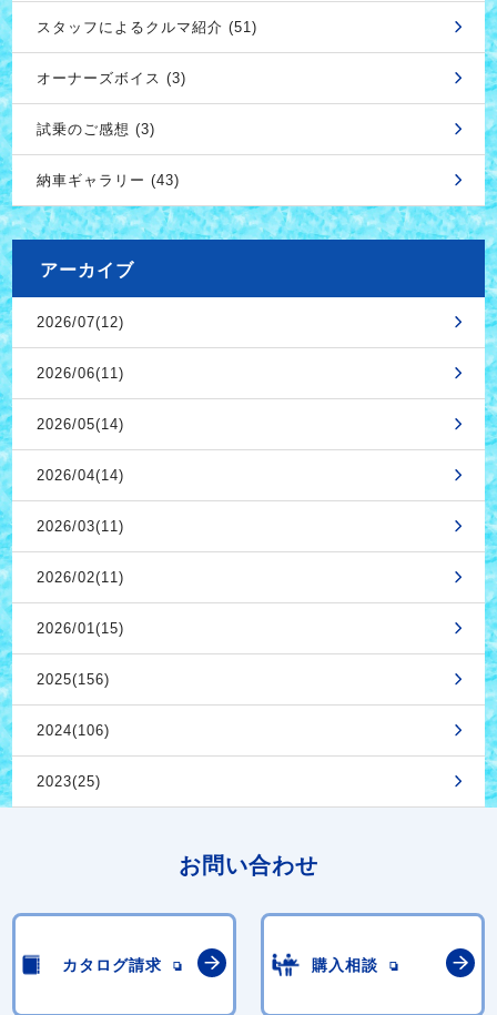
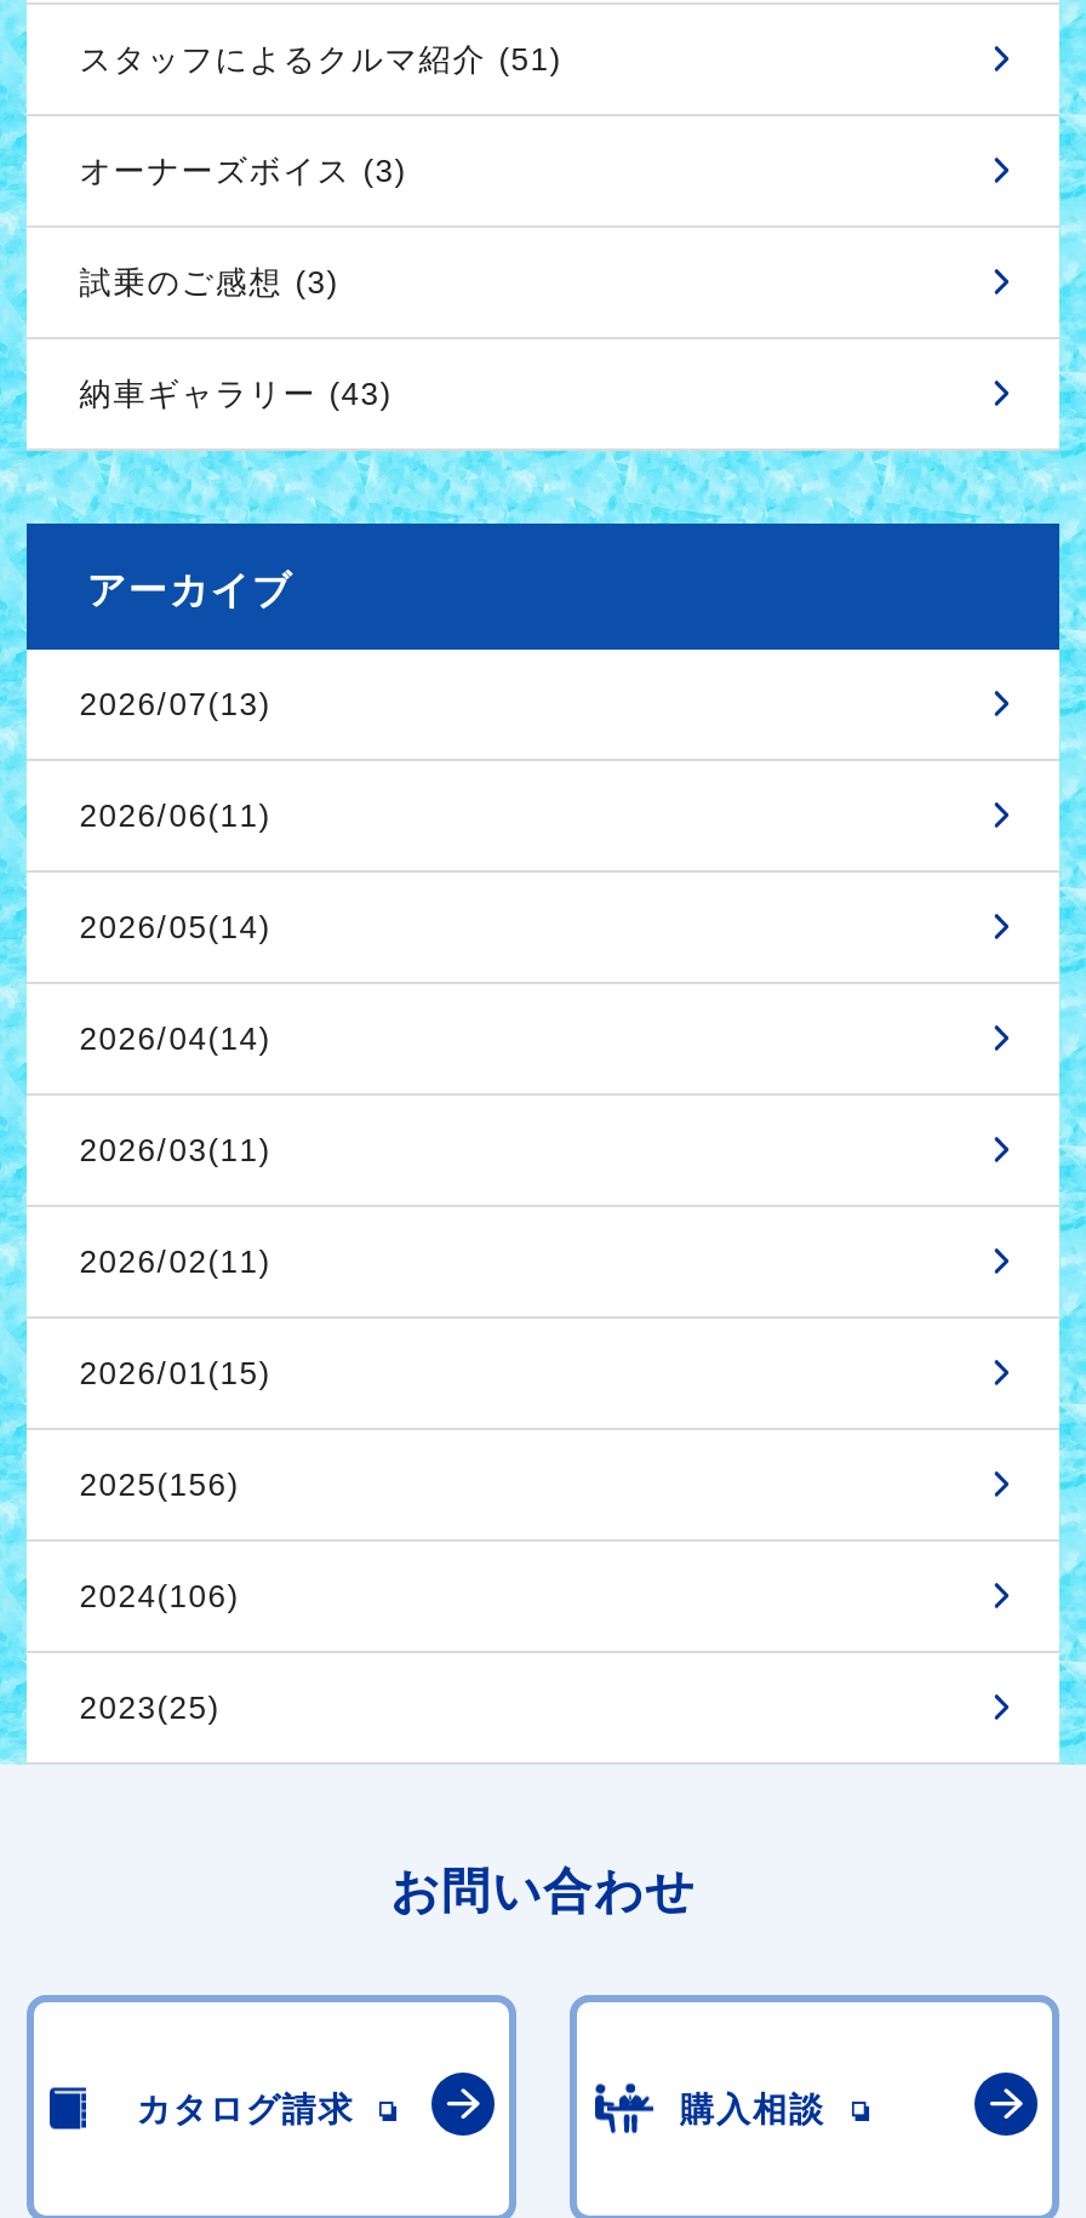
- 2026/07(12)
+ 2026/07(13)
